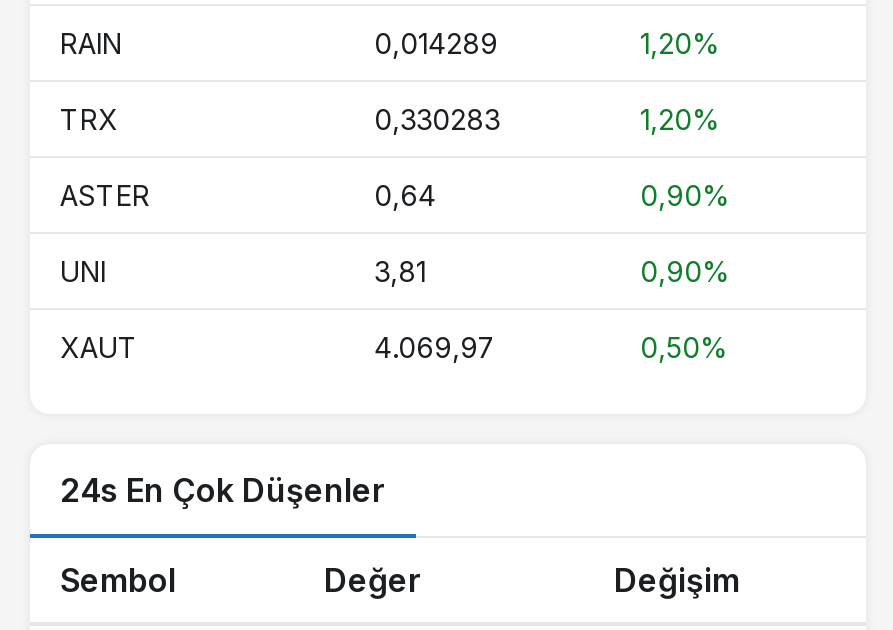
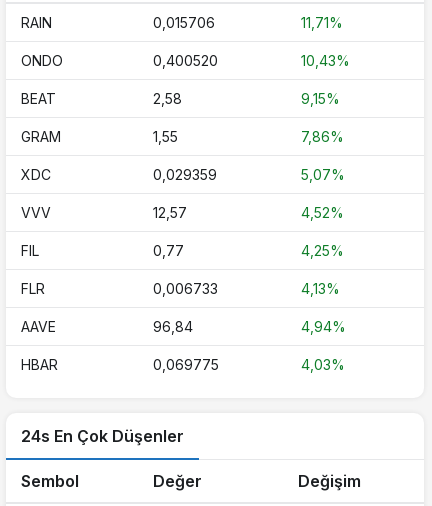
- 0,014289
- 1,20%
- TRX
- 0,330283
- 1,20%
- ASTER
- 0,64
- 0,90%
- UNI
- 3,81
- 0,90%
- XAUT
- 4.069,97
- 0,50%
+ 0,015706
+ 11,71%
+ ONDO
+ 0,400520
+ 10,43%
+ BEAT
+ 2,58
+ 9,15%
+ GRAM
+ 1,55
+ 7,86%
+ XDC
+ 0,029359
+ 5,07%
+ VVV
+ 12,57
+ 4,52%
+ FIL
+ 0,77
+ 4,25%
+ FLR
+ 0,006733
+ 4,13%
+ AAVE
+ 96,84
+ 4,94%
+ HBAR
+ 0,069775
+ 4,03%
